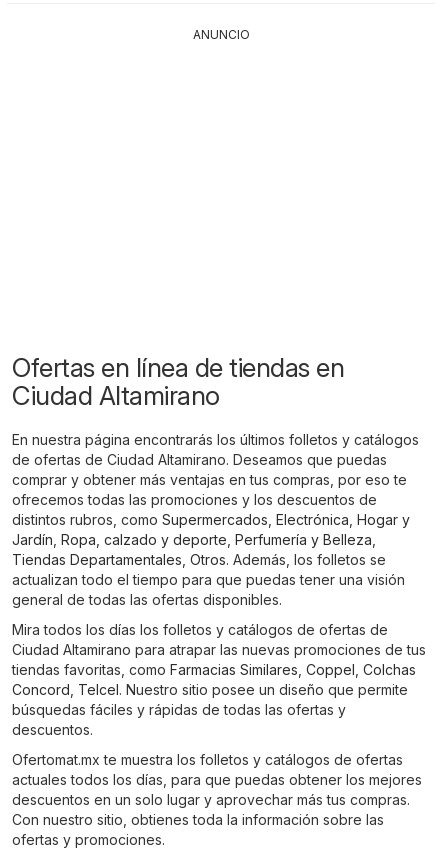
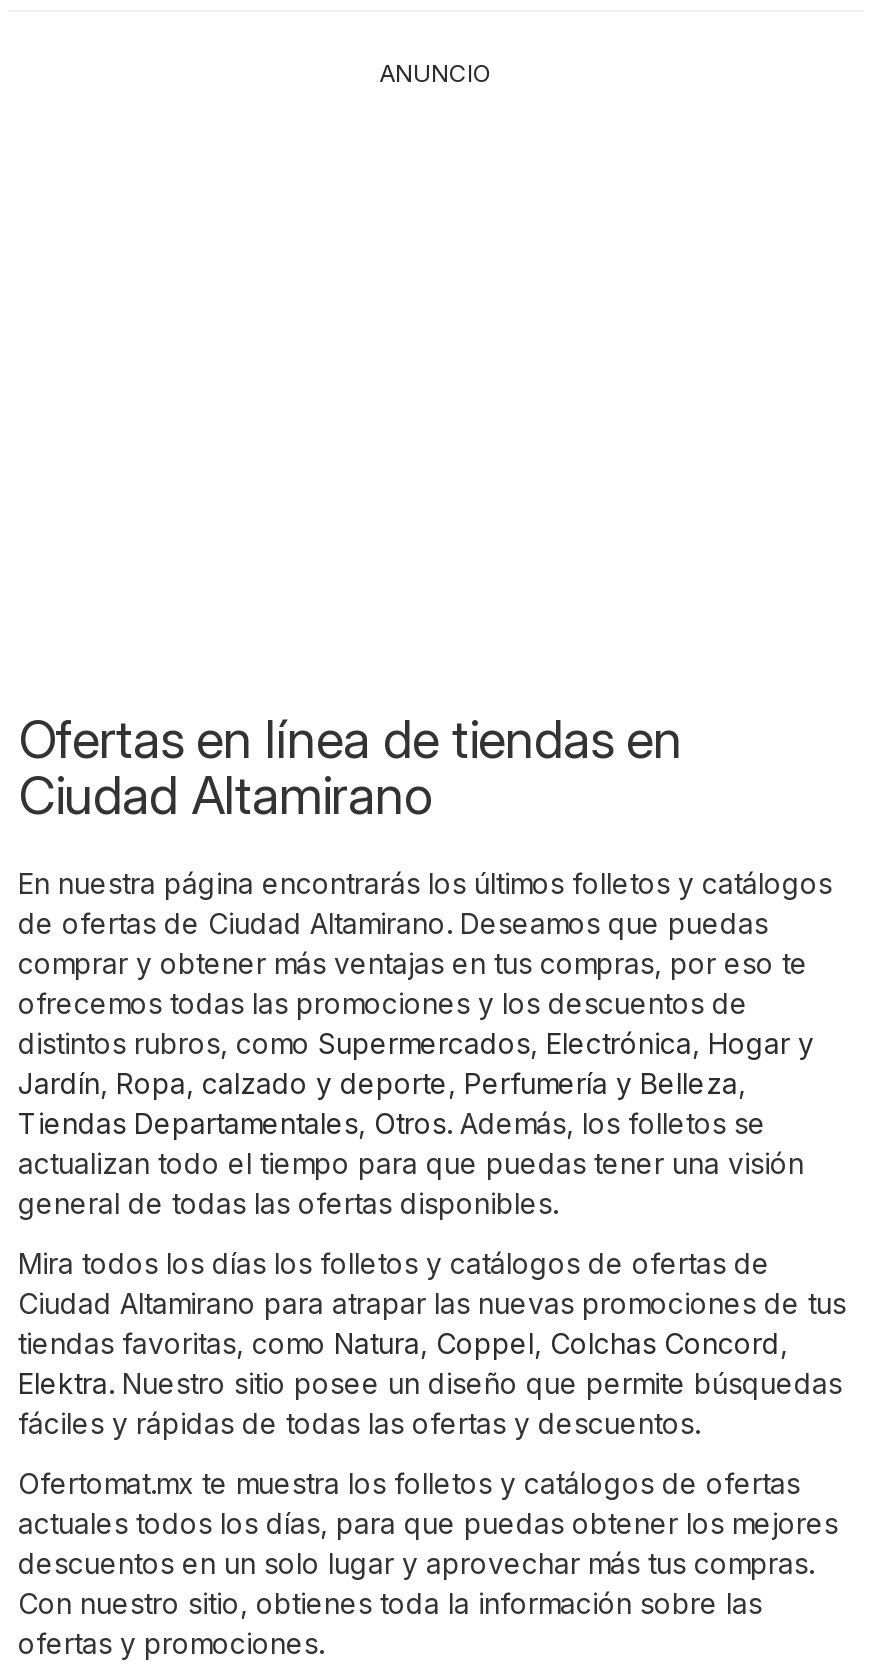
- tiendas favoritas, como Farmacias Similares, Coppel, Colchas
- Concord, Telcel. Nuestro sitio posee un diseño que permite
- búsquedas fáciles y rápidas de todas las ofertas y
- descuentos.
+ tiendas favoritas, como Natura, Coppel, Colchas Concord,
+ Elektra. Nuestro sitio posee un diseño que permite búsquedas
+ fáciles y rápidas de todas las ofertas y descuentos.
